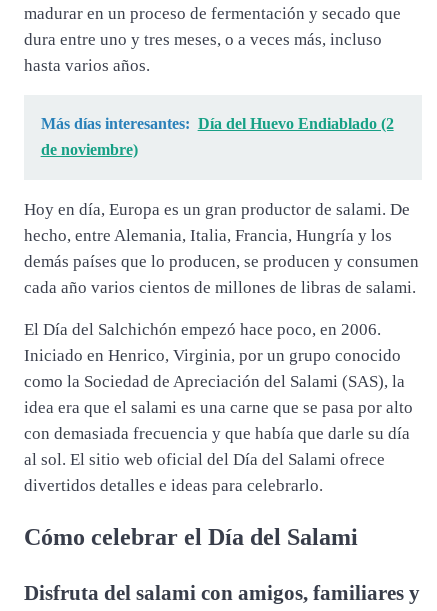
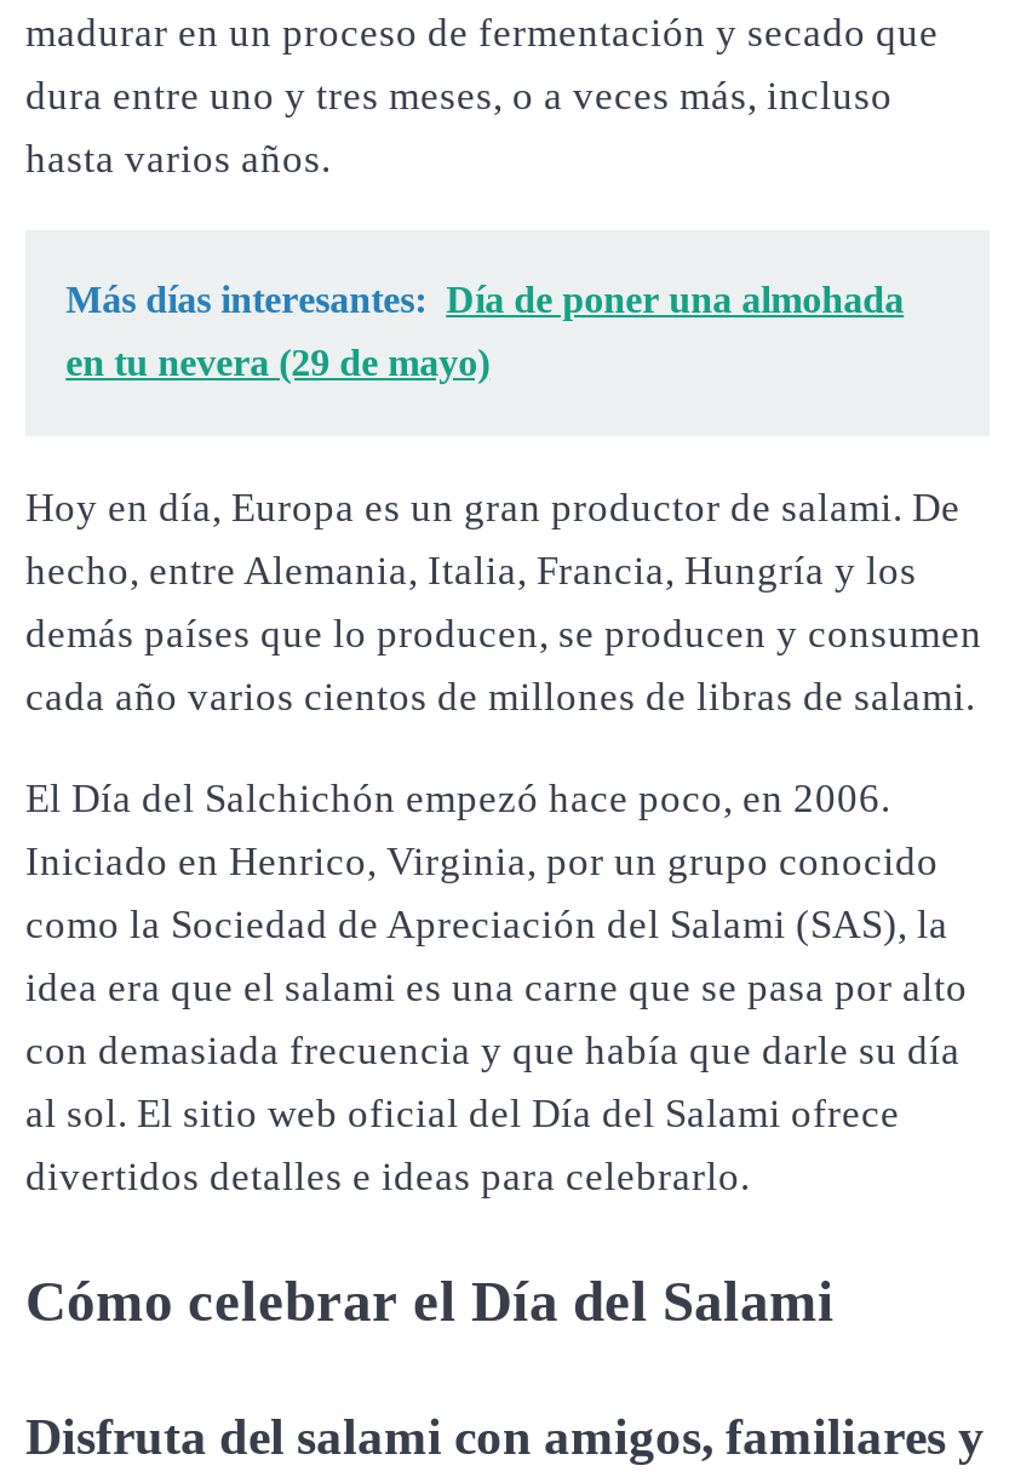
- Más días interesantes: Día del Huevo Endiablado (2
+ Más días interesantes: Día de poner una almohada

- de noviembre)
+ en tu nevera (29 de mayo)
